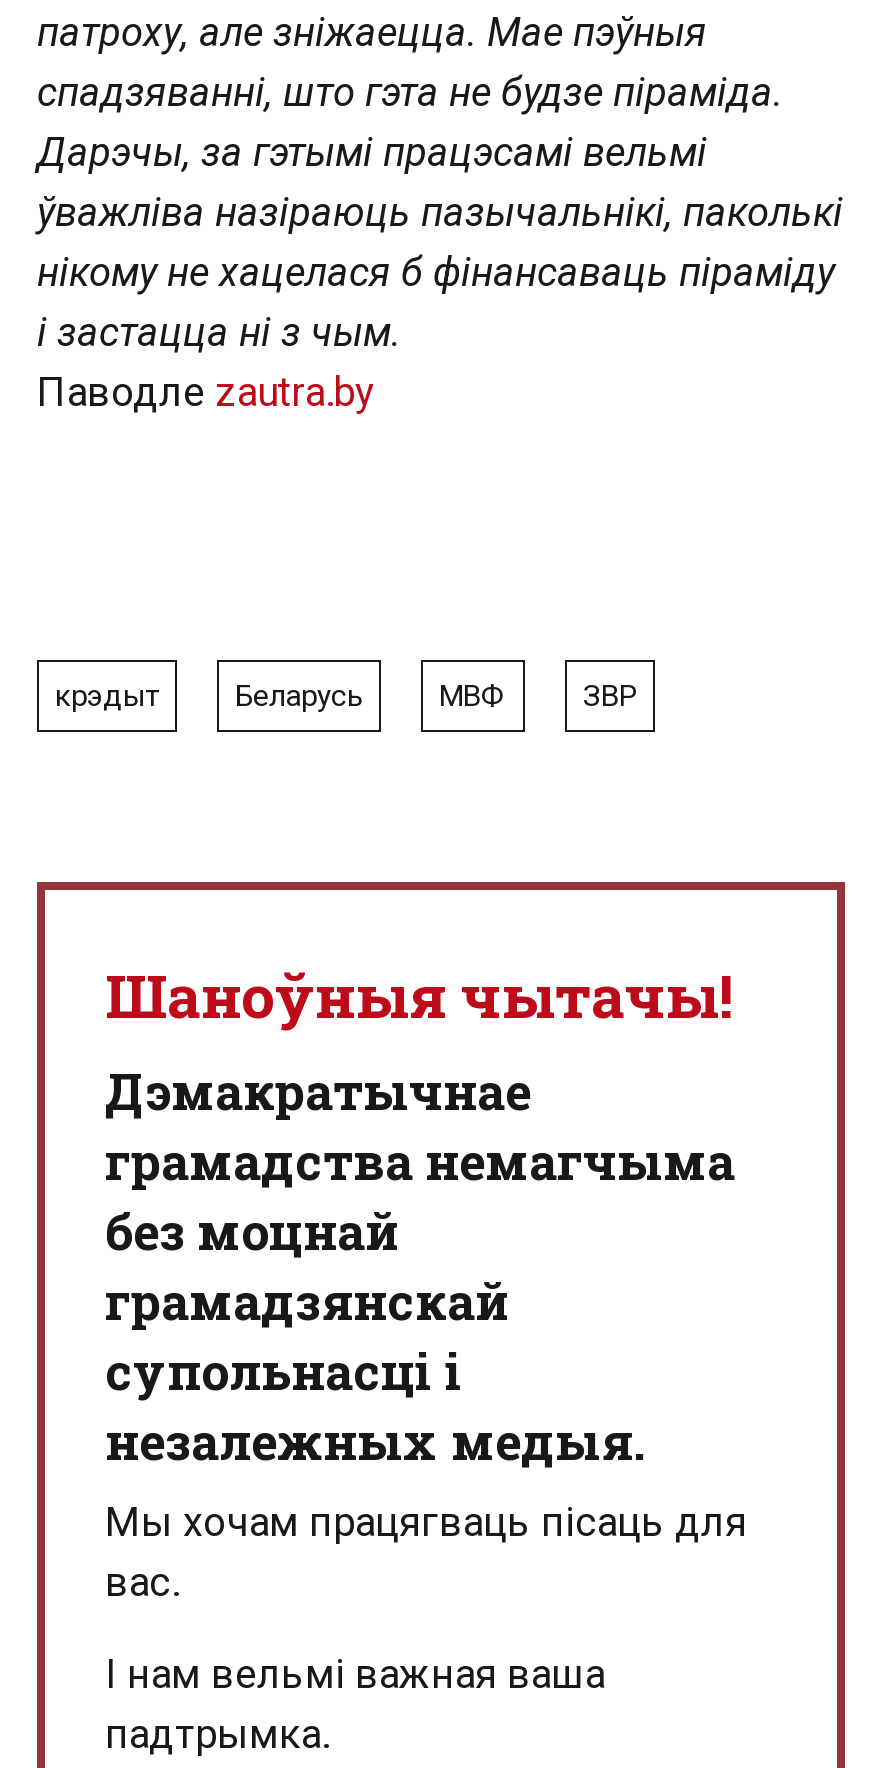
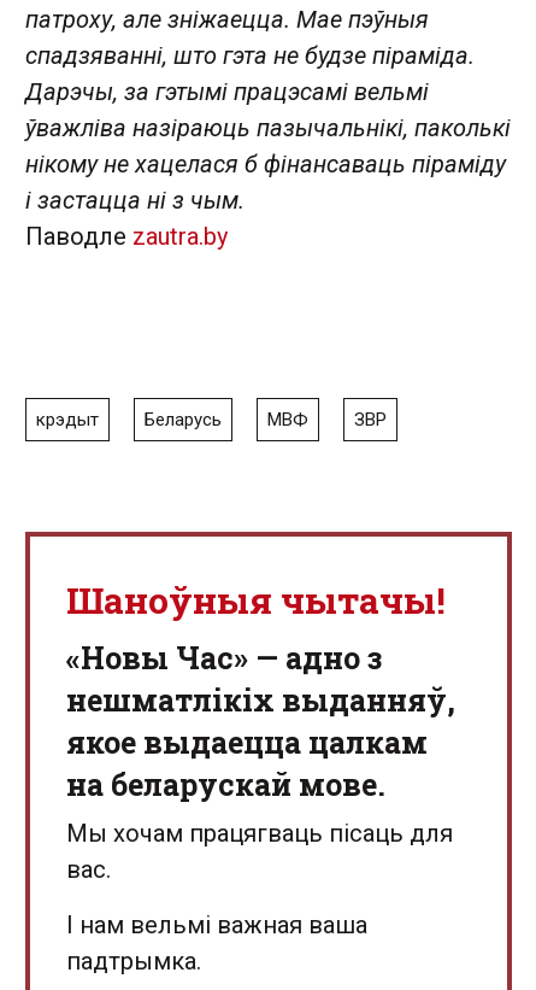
- Дэмакратычнае
- грамадства немагчыма
- без моцнай
- грамадзянскай
- супольнасці і
- незалежных медыя.
+ «Новы Час» — адно з
+ нешматлікіх выданняў,
+ якое выдаецца цалкам
+ на беларускай мове.
